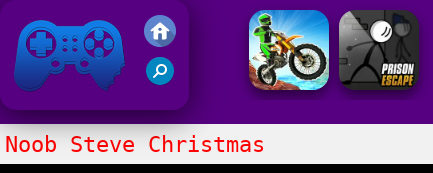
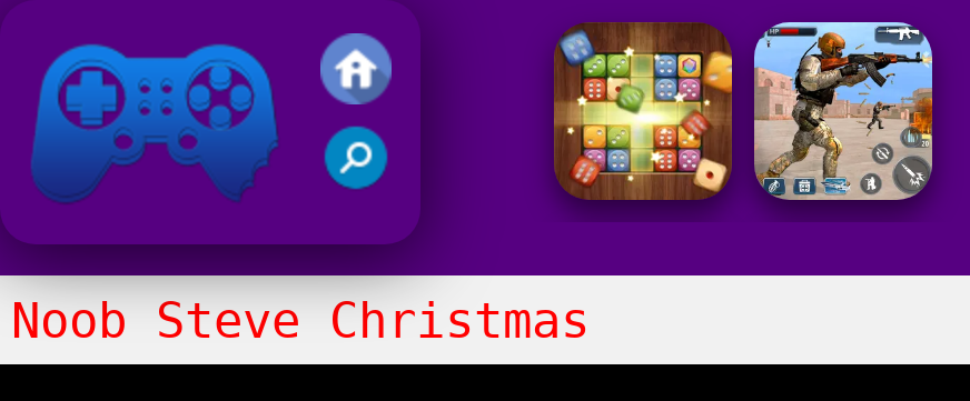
- [image]
+ [image]

- [image]
+ [image]
